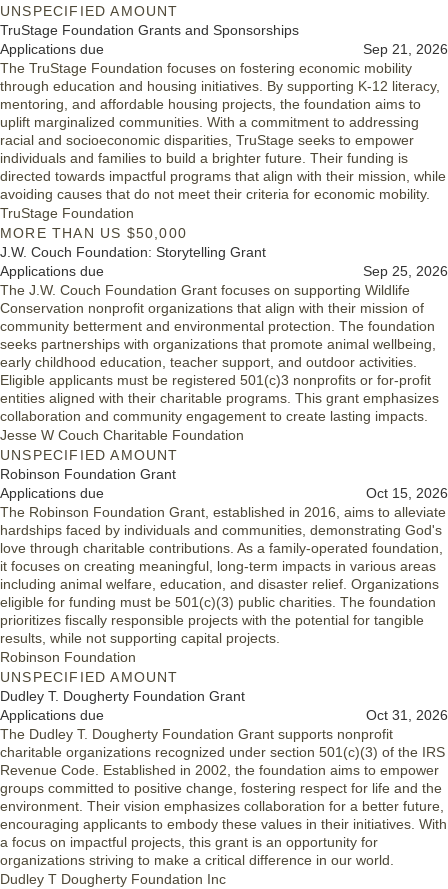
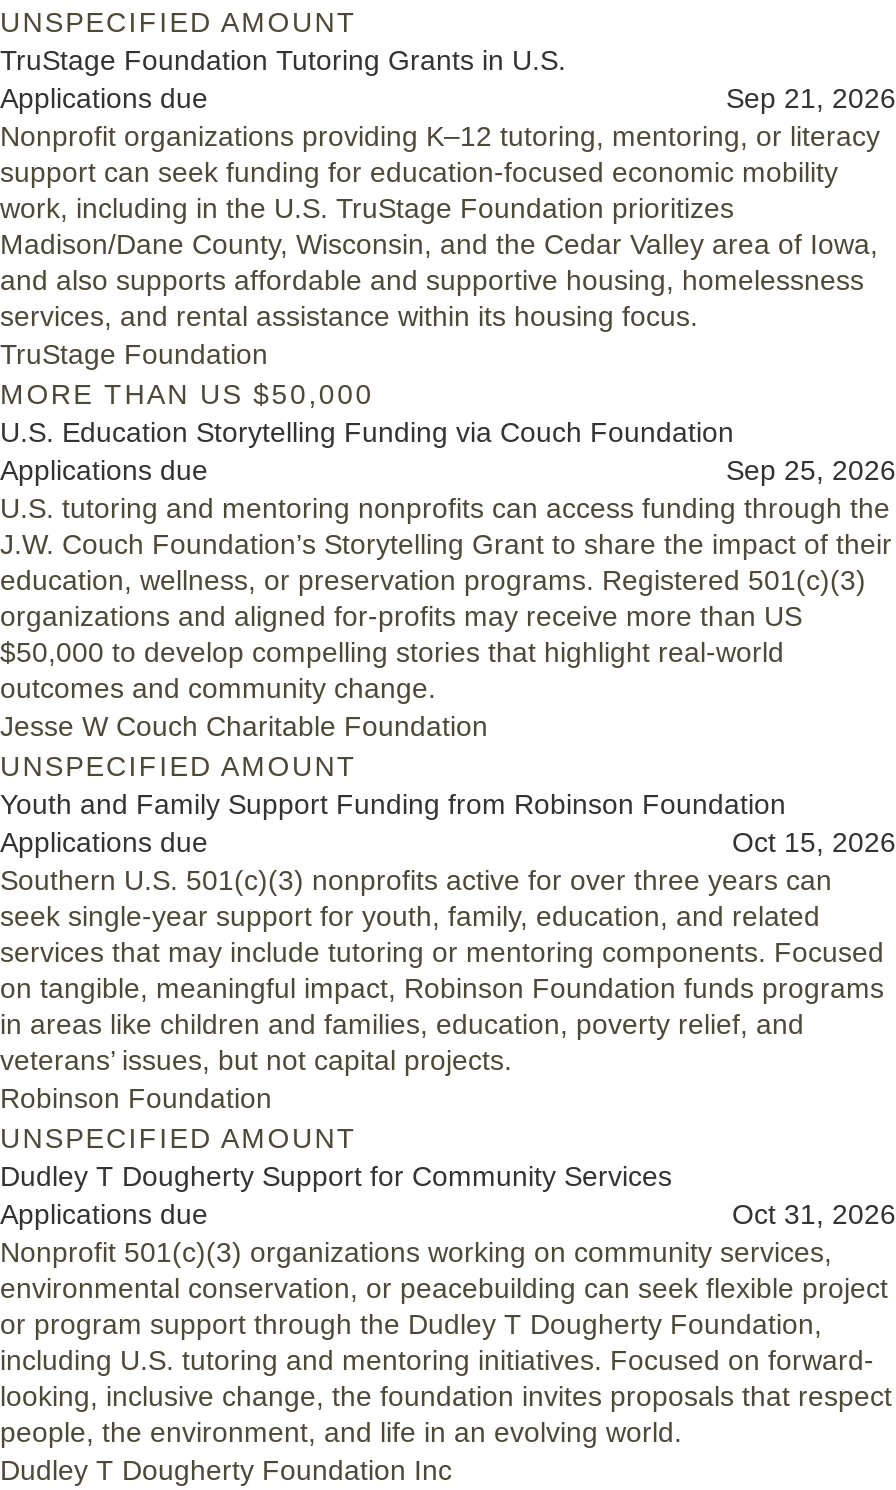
- TruStage Foundation Grants and Sponsorships
+ TruStage Foundation Tutoring Grants in U.S.

- The TruStage Foundation focuses on fostering economic mobility
- through education and housing initiatives. By supporting K-12 literacy,
- mentoring, and affordable housing projects, the foundation aims to
- uplift marginalized communities. With a commitment to addressing
- racial and socioeconomic disparities, TruStage seeks to empower
- individuals and families to build a brighter future. Their funding is
- directed towards impactful programs that align with their mission, while
- avoiding causes that do not meet their criteria for economic mobility.
+ Nonprofit organizations providing K–12 tutoring, mentoring, or literacy
+ support can seek funding for education-focused economic mobility
+ work, including in the U.S. TruStage Foundation prioritizes
+ Madison/Dane County, Wisconsin, and the Cedar Valley area of Iowa,
+ and also supports affordable and supportive housing, homelessness
+ services, and rental assistance within its housing focus.

- J.W. Couch Foundation: Storytelling Grant
+ U.S. Education Storytelling Funding via Couch Foundation

- The J.W. Couch Foundation Grant focuses on supporting Wildlife
- Conservation nonprofit organizations that align with their mission of
- community betterment and environmental protection. The foundation
- seeks partnerships with organizations that promote animal wellbeing,
- early childhood education, teacher support, and outdoor activities.
- Eligible applicants must be registered 501(c)3 nonprofits or for-profit
- entities aligned with their charitable programs. This grant emphasizes
- collaboration and community engagement to create lasting impacts.
+ U.S. tutoring and mentoring nonprofits can access funding through the
+ J.W. Couch Foundation’s Storytelling Grant to share the impact of their
+ education, wellness, or preservation programs. Registered 501(c)(3)
+ organizations and aligned for-profits may receive more than US
+ $50,000 to develop compelling stories that highlight real-world
+ outcomes and community change.

- Robinson Foundation Grant
+ Youth and Family Support Funding from Robinson Foundation

- The Robinson Foundation Grant, established in 2016, aims to alleviate
- hardships faced by individuals and communities, demonstrating God's
- love through charitable contributions. As a family-operated foundation,
- it focuses on creating meaningful, long-term impacts in various areas
- including animal welfare, education, and disaster relief. Organizations
- eligible for funding must be 501(c)(3) public charities. The foundation
- prioritizes fiscally responsible projects with the potential for tangible
- results, while not supporting capital projects.
+ Southern U.S. 501(c)(3) nonprofits active for over three years can
+ seek single-year support for youth, family, education, and related
+ services that may include tutoring or mentoring components. Focused
+ on tangible, meaningful impact, Robinson Foundation funds programs
+ in areas like children and families, education, poverty relief, and
+ veterans’ issues, but not capital projects.

- Dudley T. Dougherty Foundation Grant
+ Dudley T Dougherty Support for Community Services

- The Dudley T. Dougherty Foundation Grant supports nonprofit
- charitable organizations recognized under section 501(c)(3) of the IRS
- Revenue Code. Established in 2002, the foundation aims to empower
- groups committed to positive change, fostering respect for life and the
- environment. Their vision emphasizes collaboration for a better future,
- encouraging applicants to embody these values in their initiatives. With
- a focus on impactful projects, this grant is an opportunity for
- organizations striving to make a critical difference in our world.
+ Nonprofit 501(c)(3) organizations working on community services,
+ environmental conservation, or peacebuilding can seek flexible project
+ or program support through the Dudley T Dougherty Foundation,
+ including U.S. tutoring and mentoring initiatives. Focused on forward-
+ looking, inclusive change, the foundation invites proposals that respect
+ people, the environment, and life in an evolving world.
